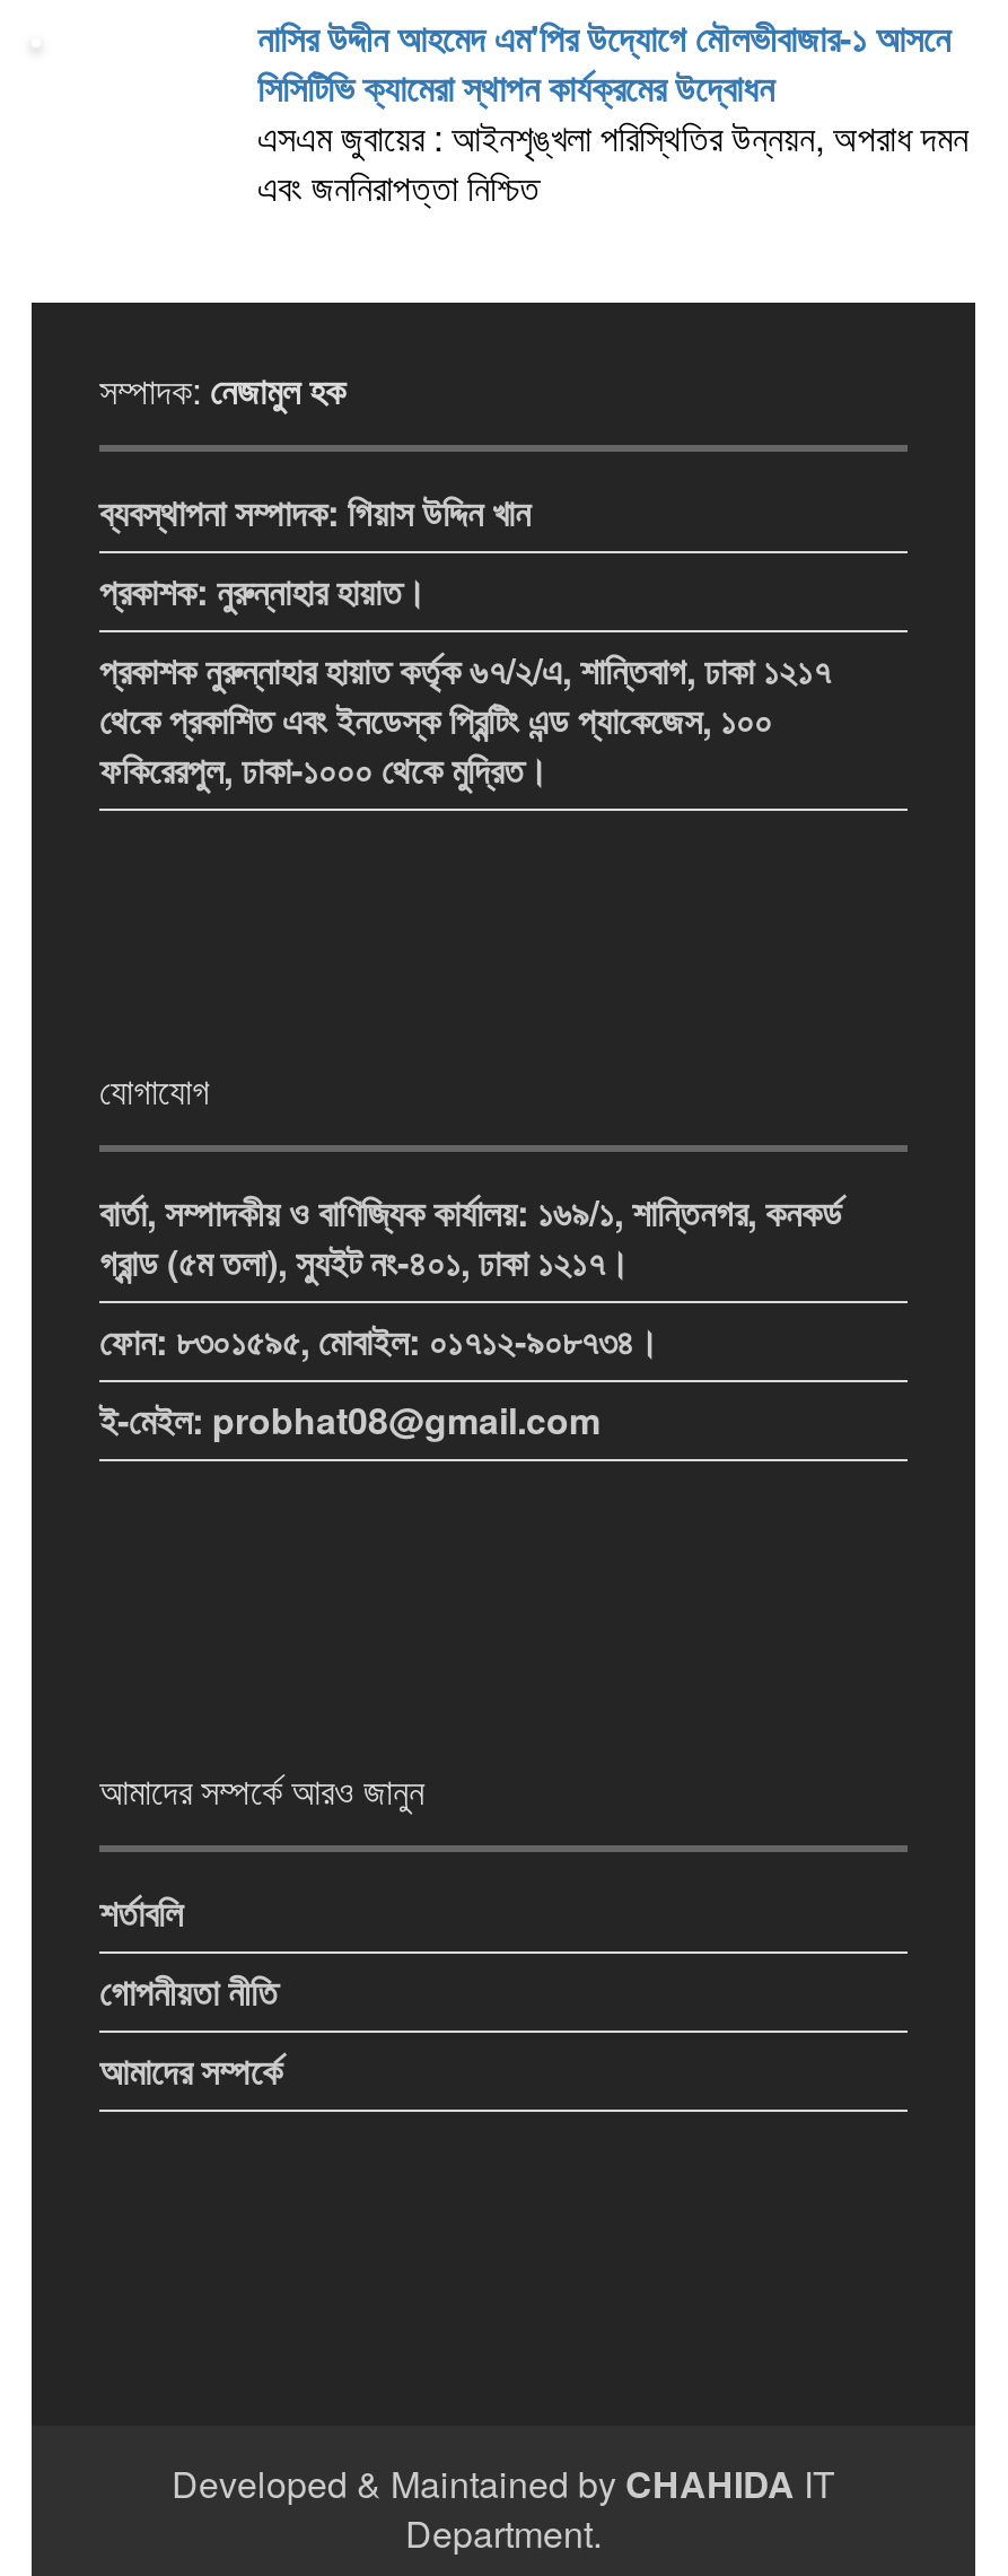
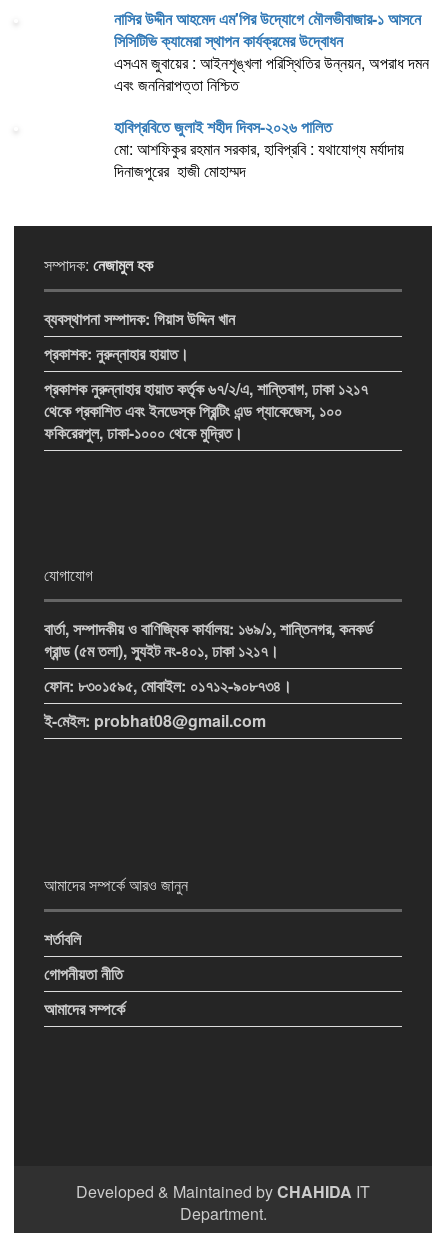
+ হাবিপ্রবিতে জুলাই শহীদ দিবস-২০২৬ পালিত
+ মো: আশফিকুর রহমান সরকার, হাবিপ্রবি : যথাযোগ্য মর্যাদায়
+ দিনাজপুরের হাজী মোহাম্মদ
